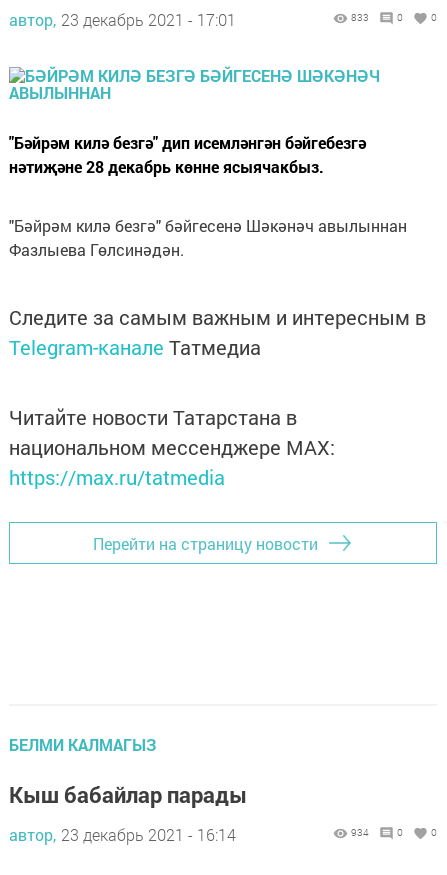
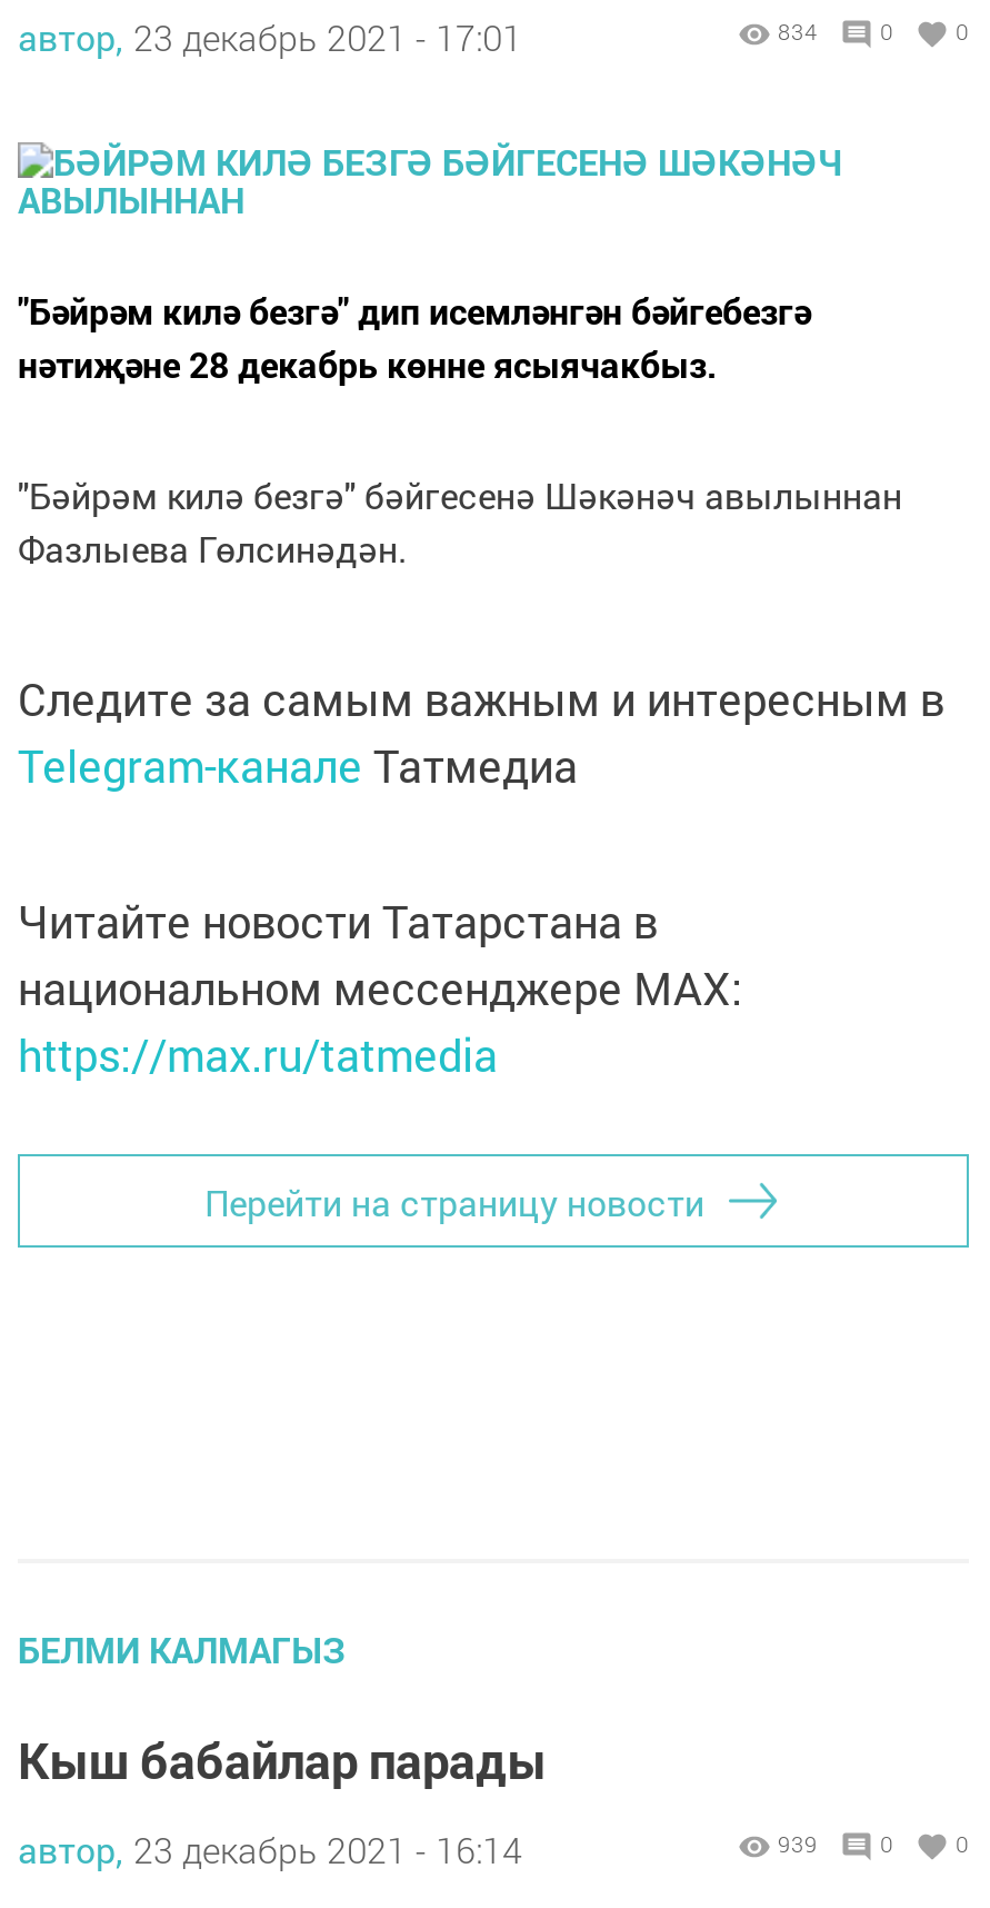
- 833
+ 834

- 934
+ 939
